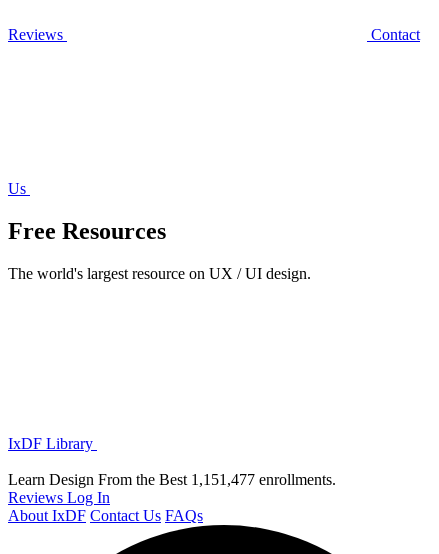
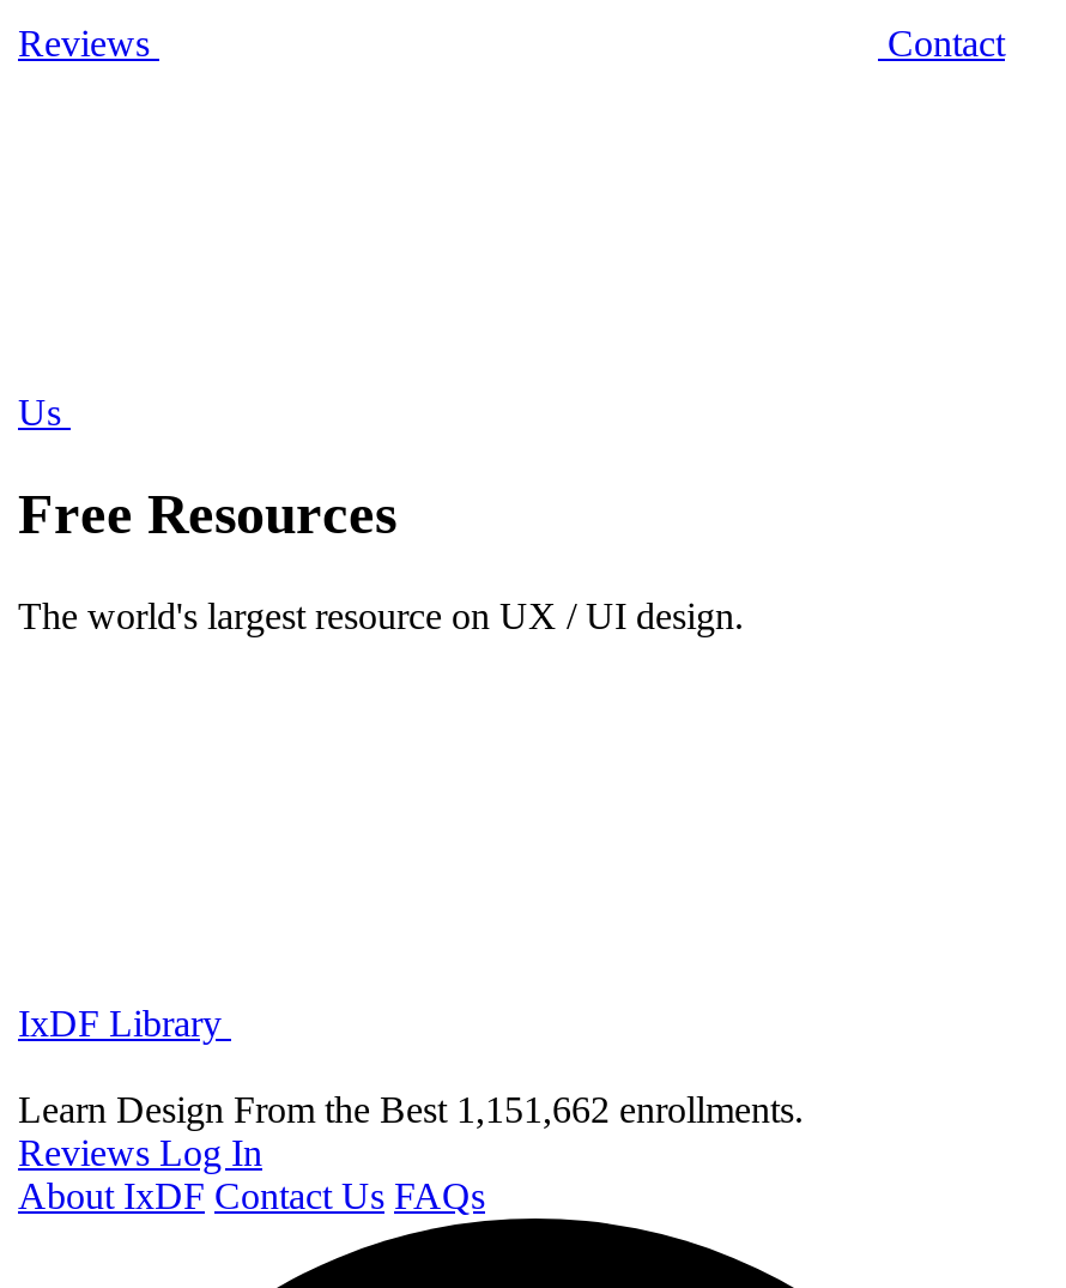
- Learn Design From the Best 1,151,477 enrollments.
+ Learn Design From the Best 1,151,662 enrollments.
